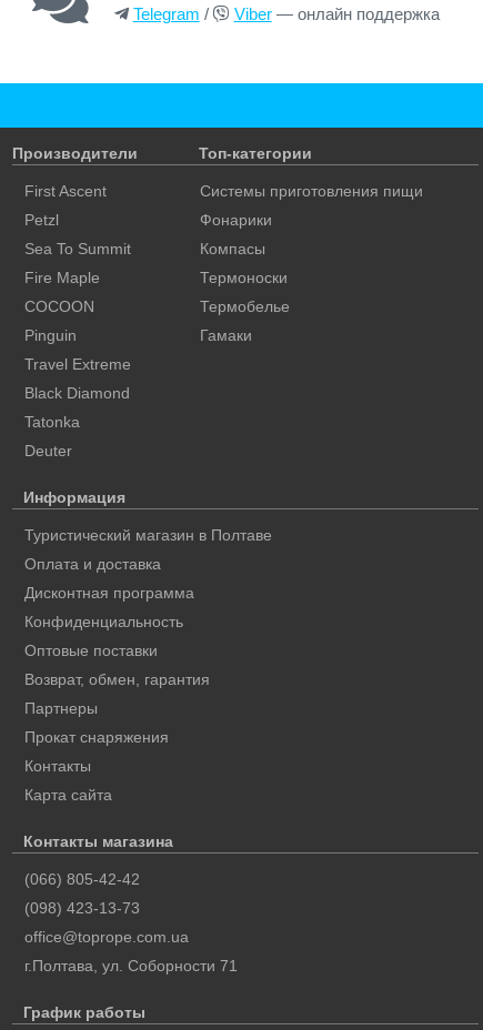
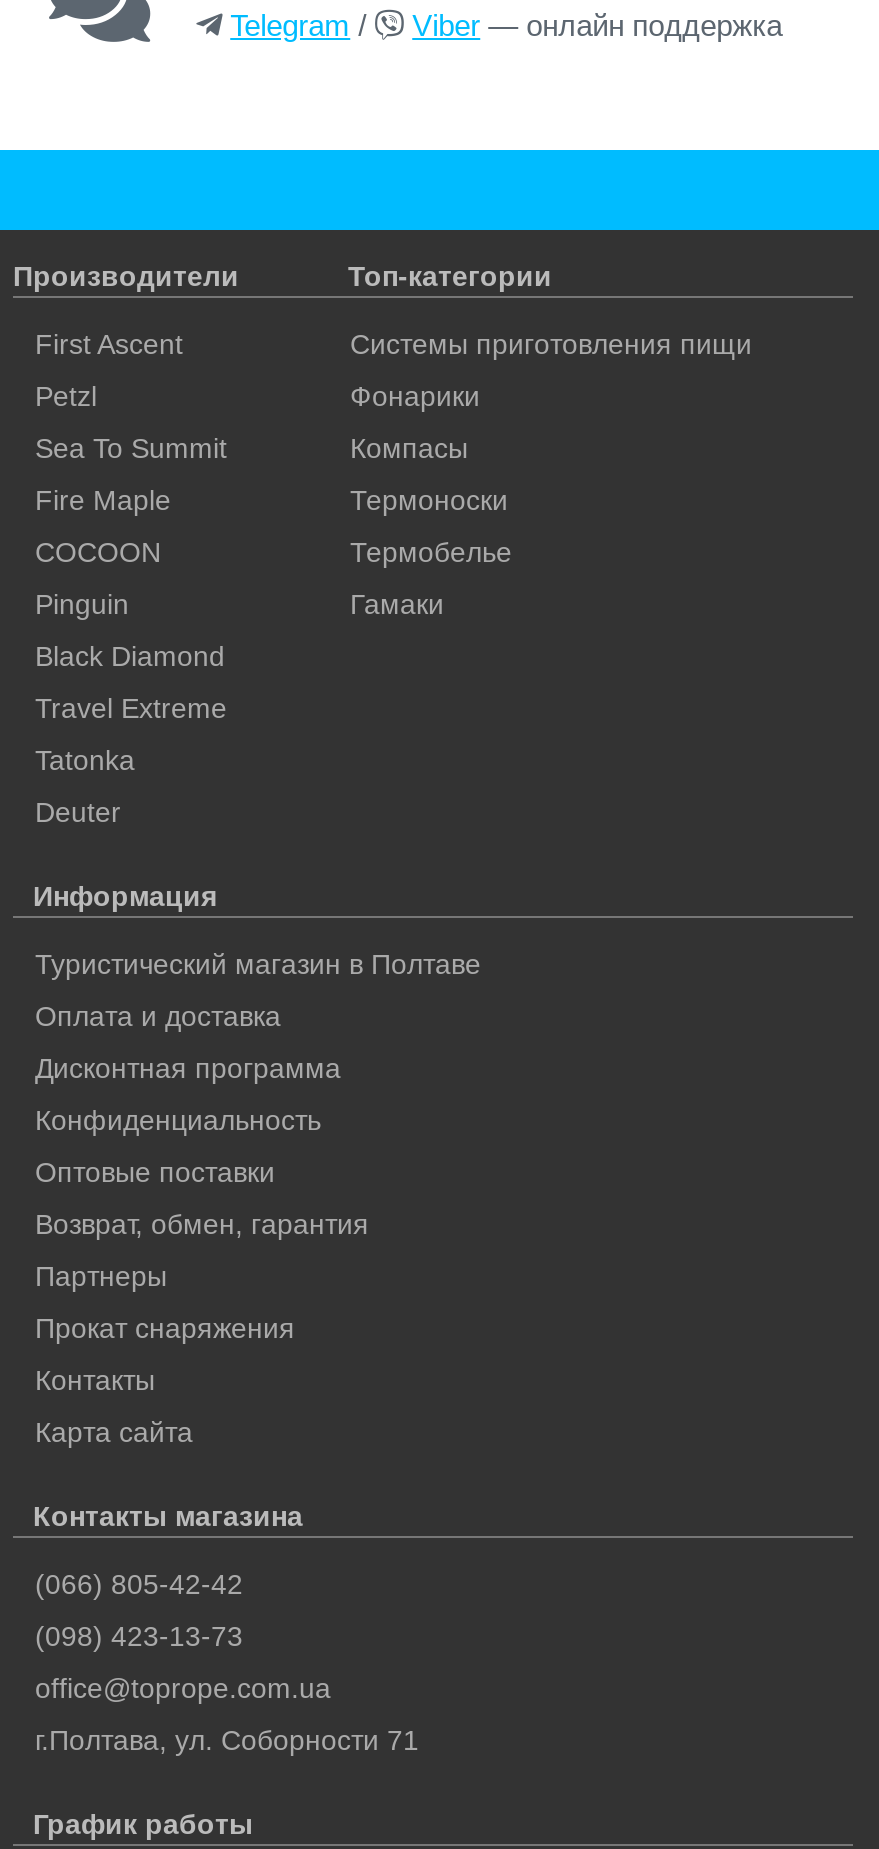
moved down: Travel Extreme

moved up: Black Diamond
